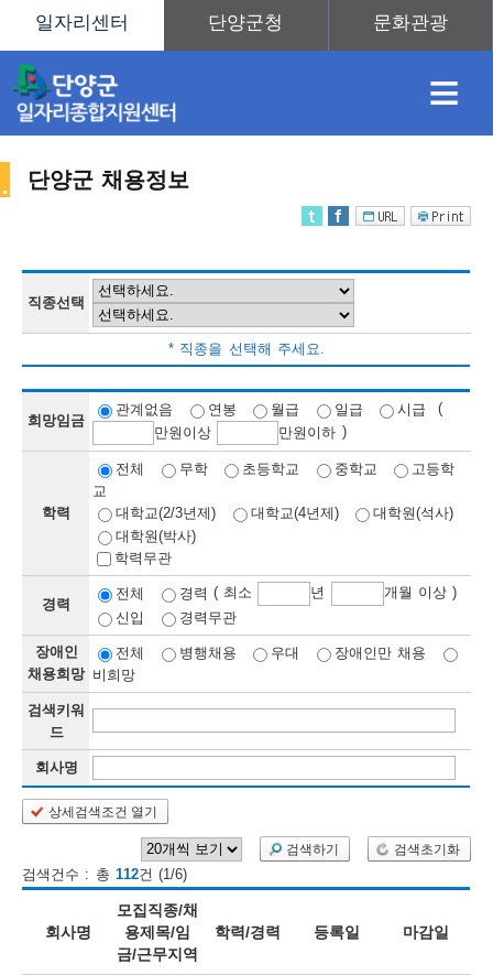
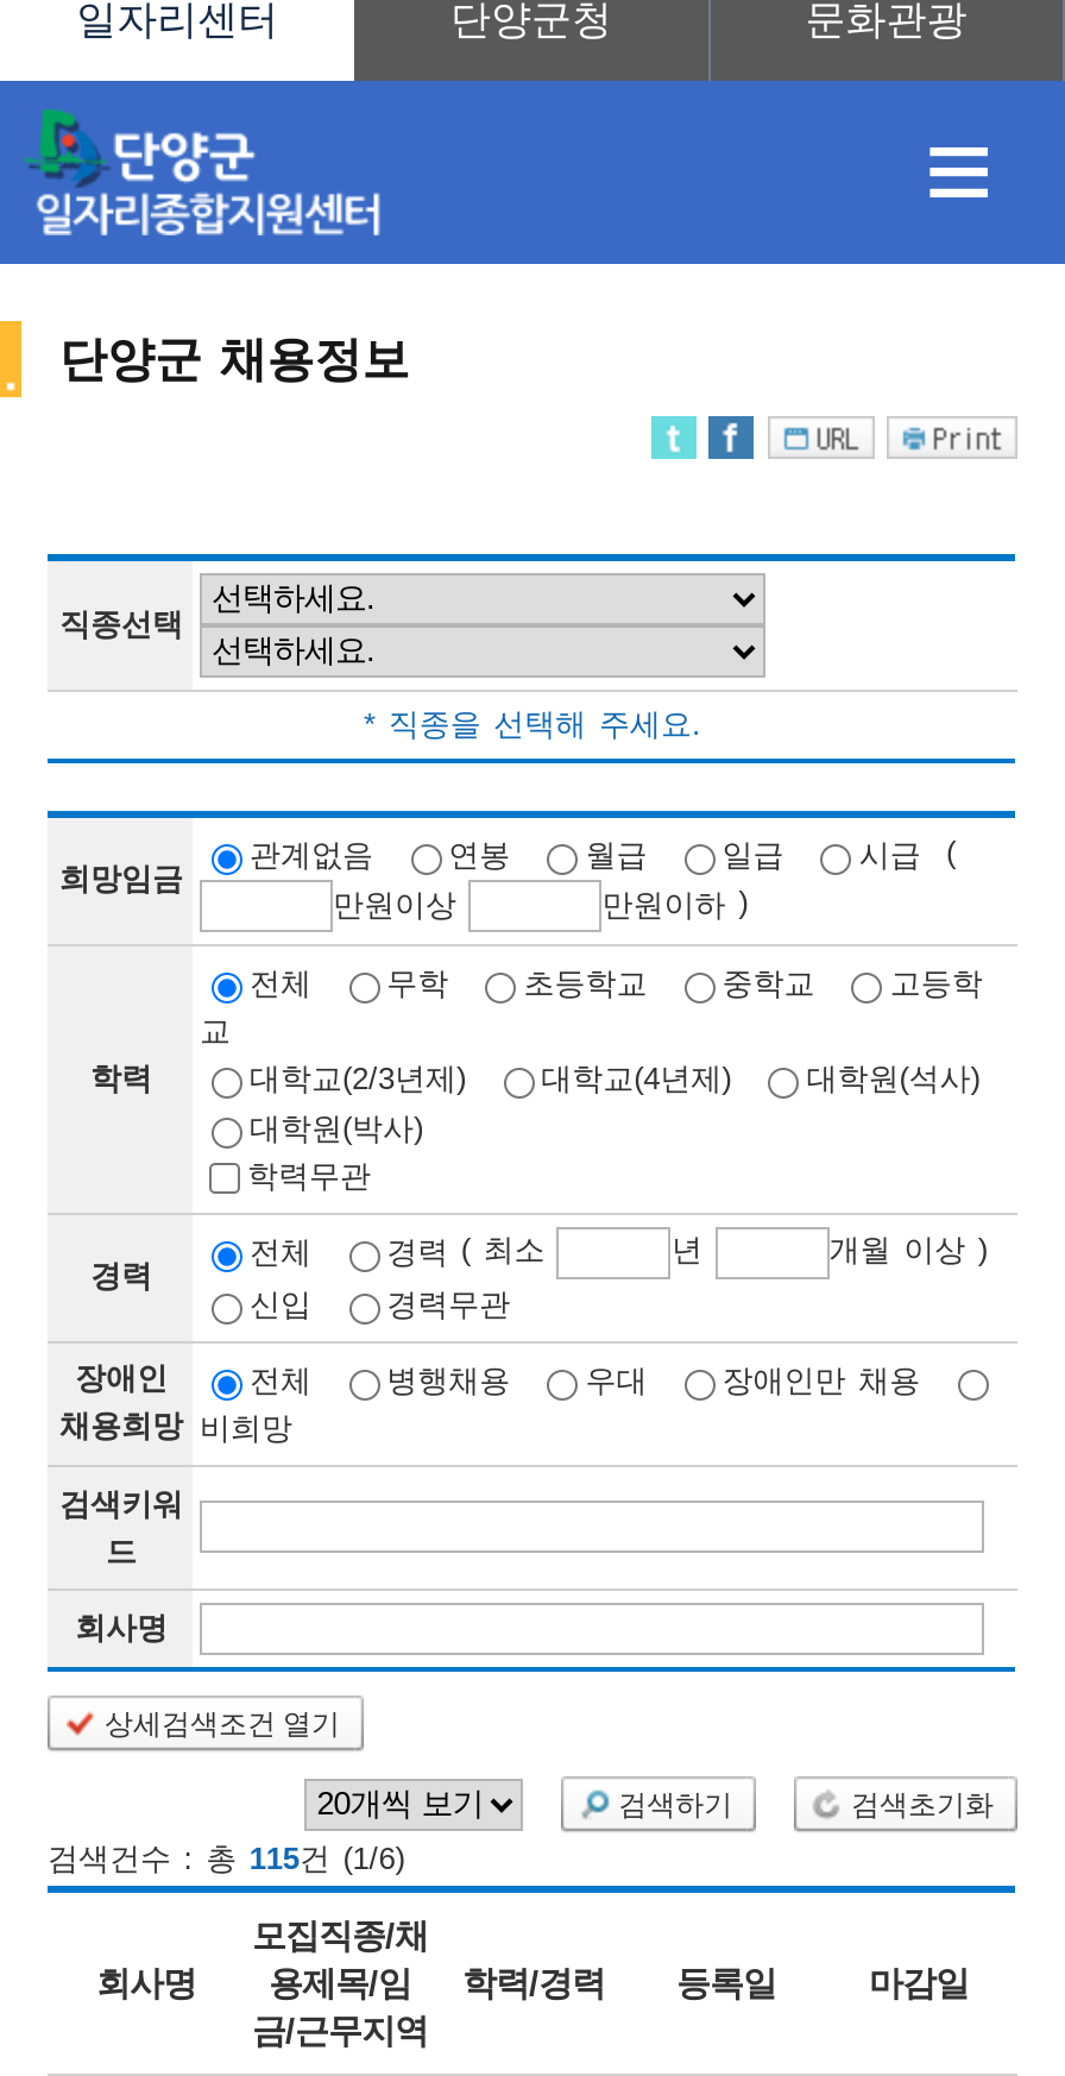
- 검색건수 : 총 112건 (1/6)
+ 검색건수 : 총 115건 (1/6)
